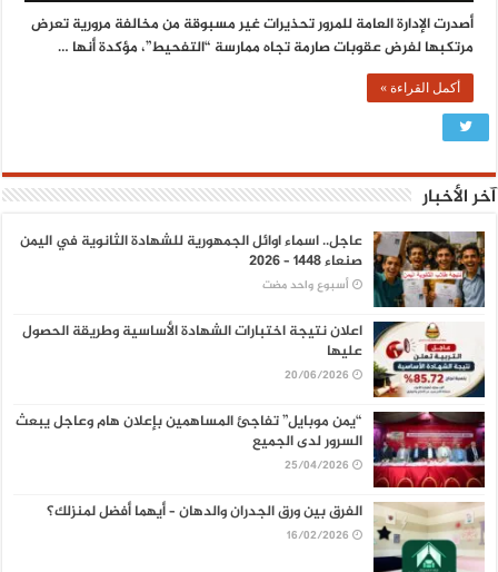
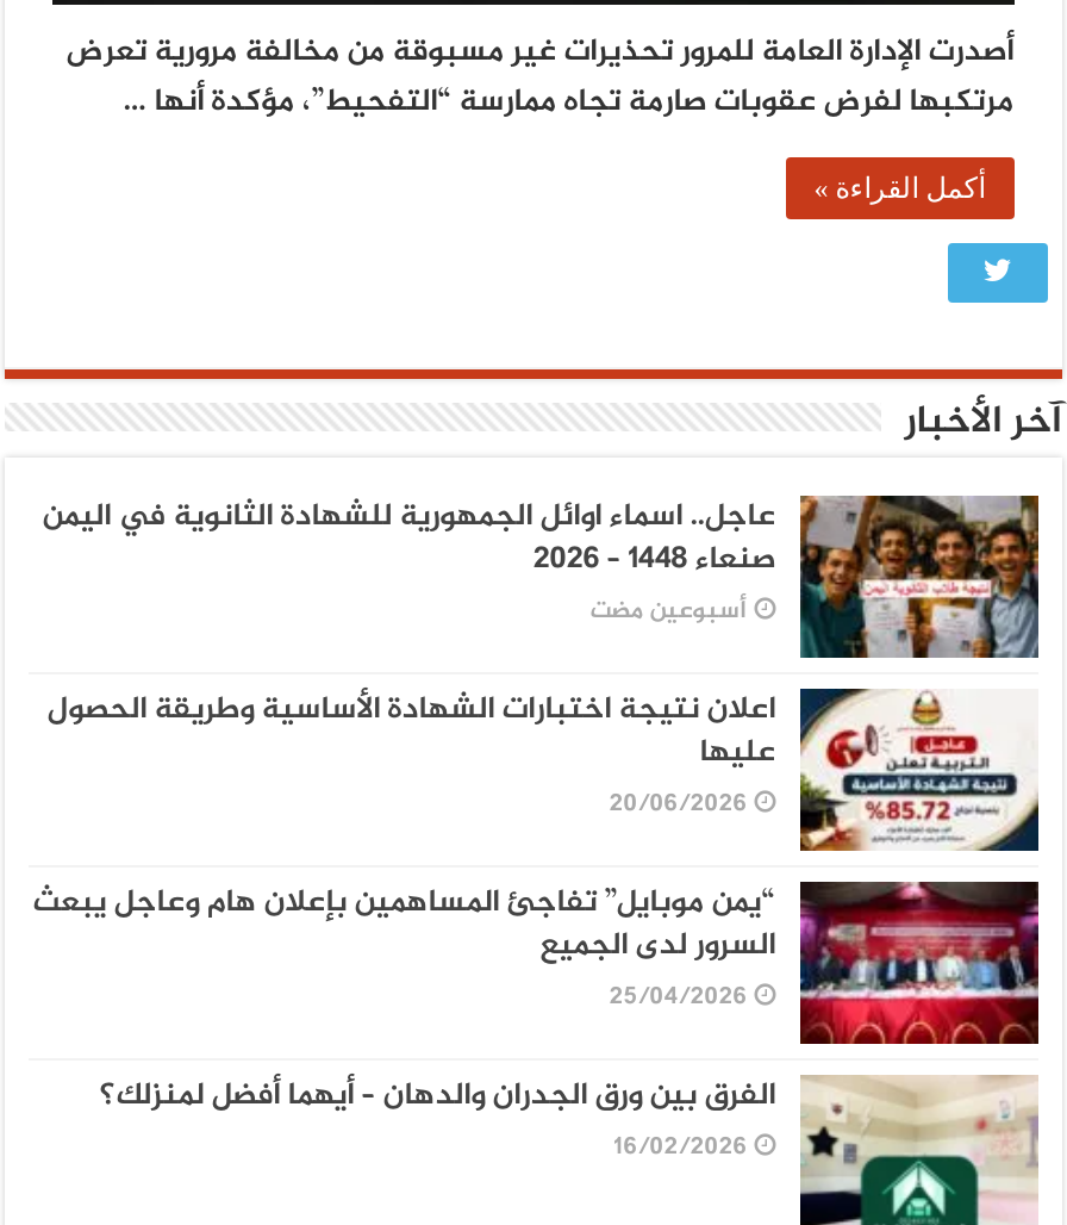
- أسبوع واحد مضت
+ أسبوعين مضت
